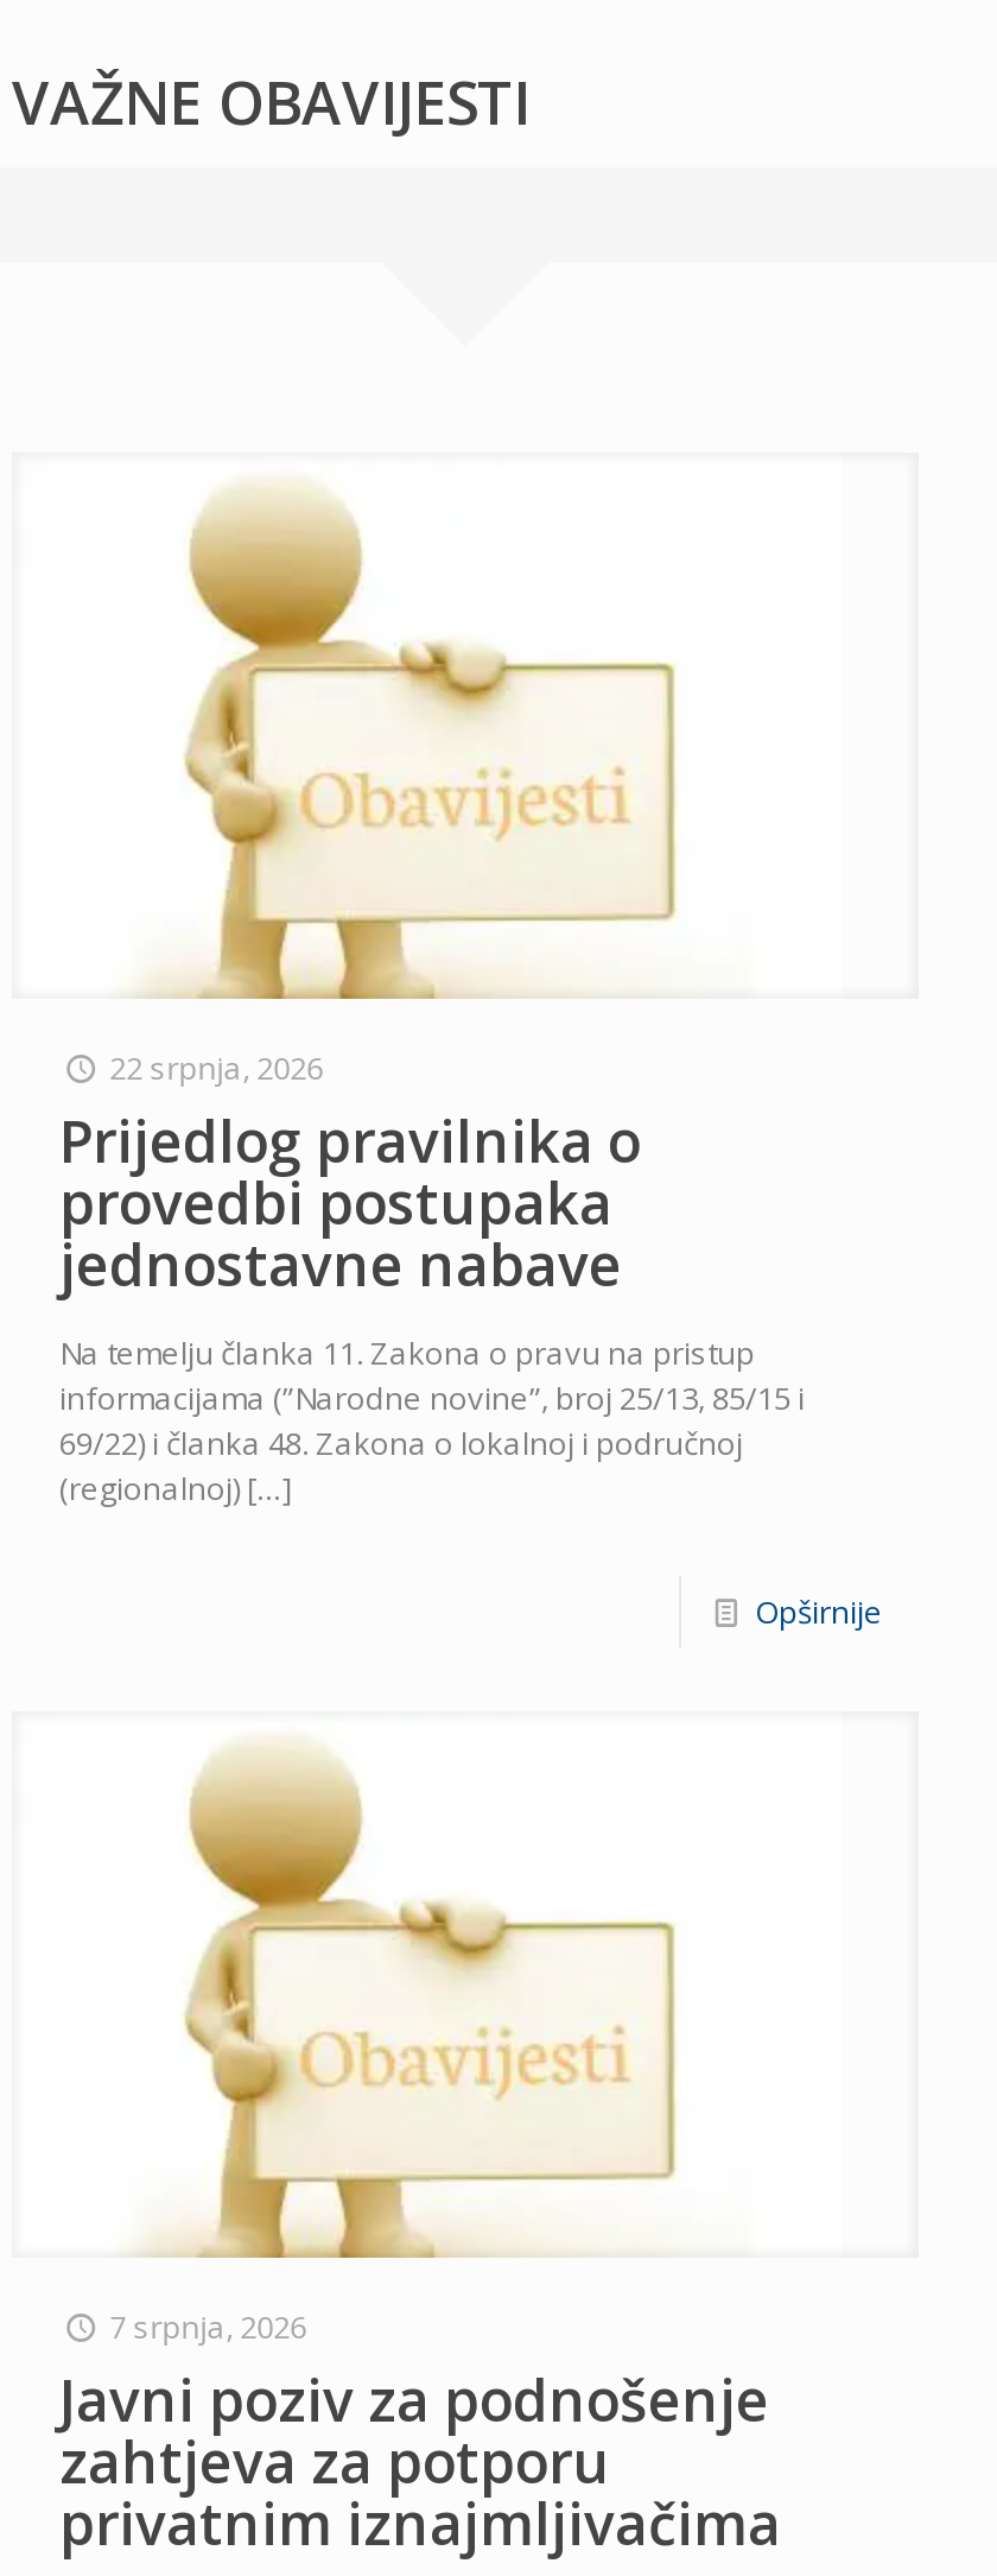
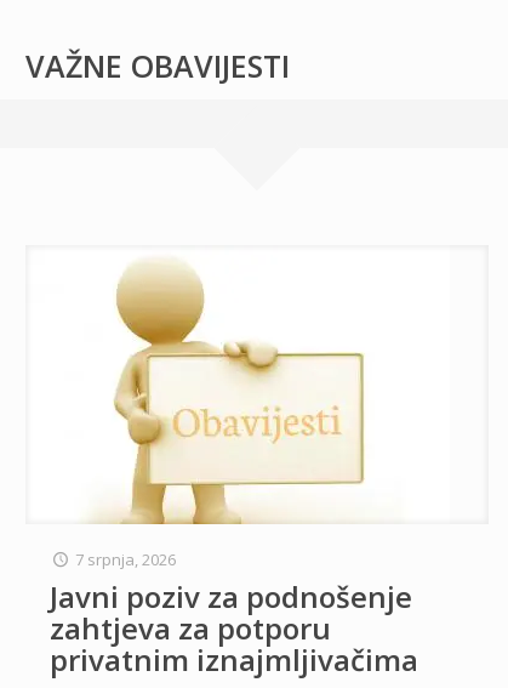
- 22 srpnja, 2026
- Prijedlog pravilnika o
- provedbi postupaka
- jednostavne nabave
- Na temelju članka 11. Zakona o pravu na pristup
- informacijama (”Narodne novine”, broj 25/13, 85/15 i
- 69/22) i članka 48. Zakona o lokalnoj i područnoj
- (regionalnoj) […]
- Opširnije
